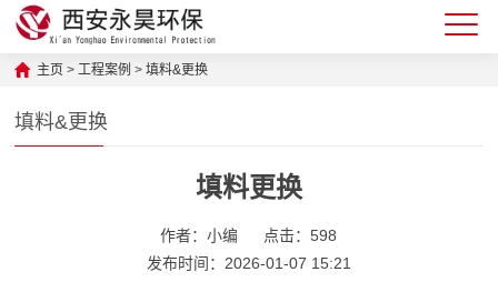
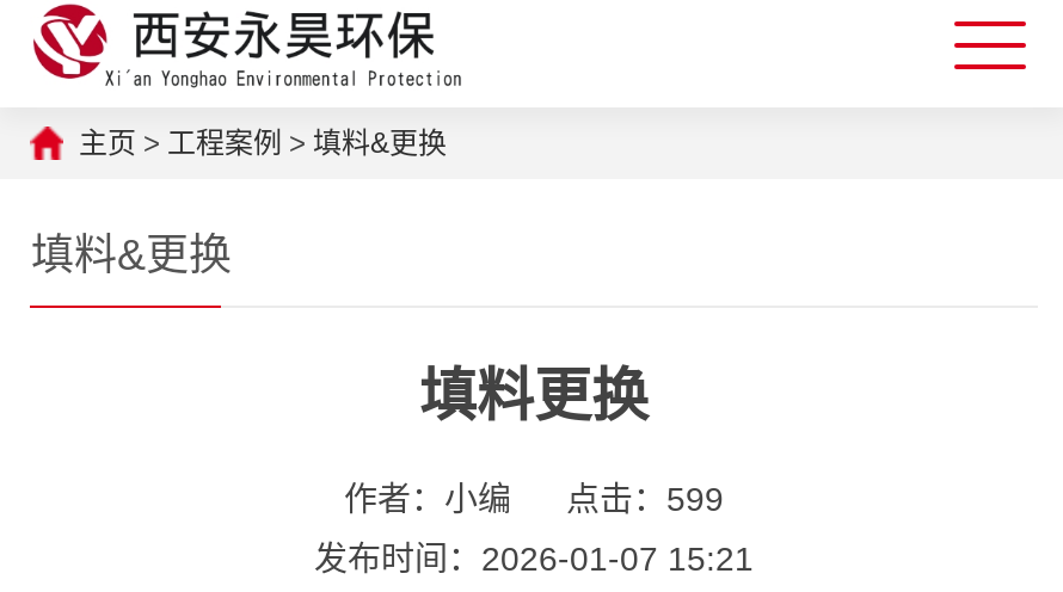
- 作者：小编 点击：598
+ 作者：小编 点击：599
